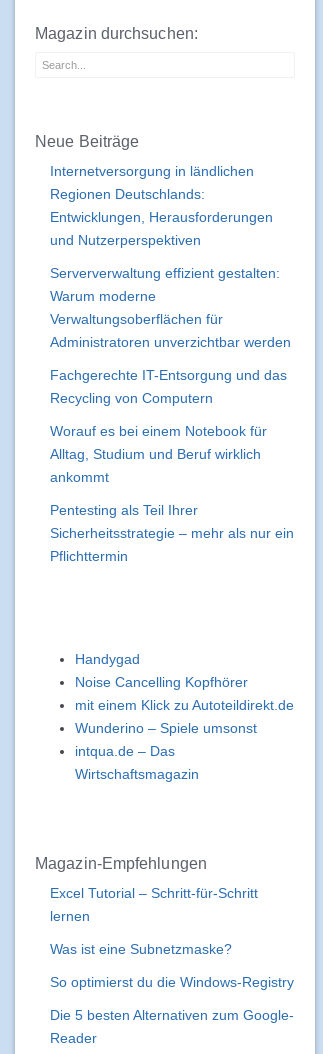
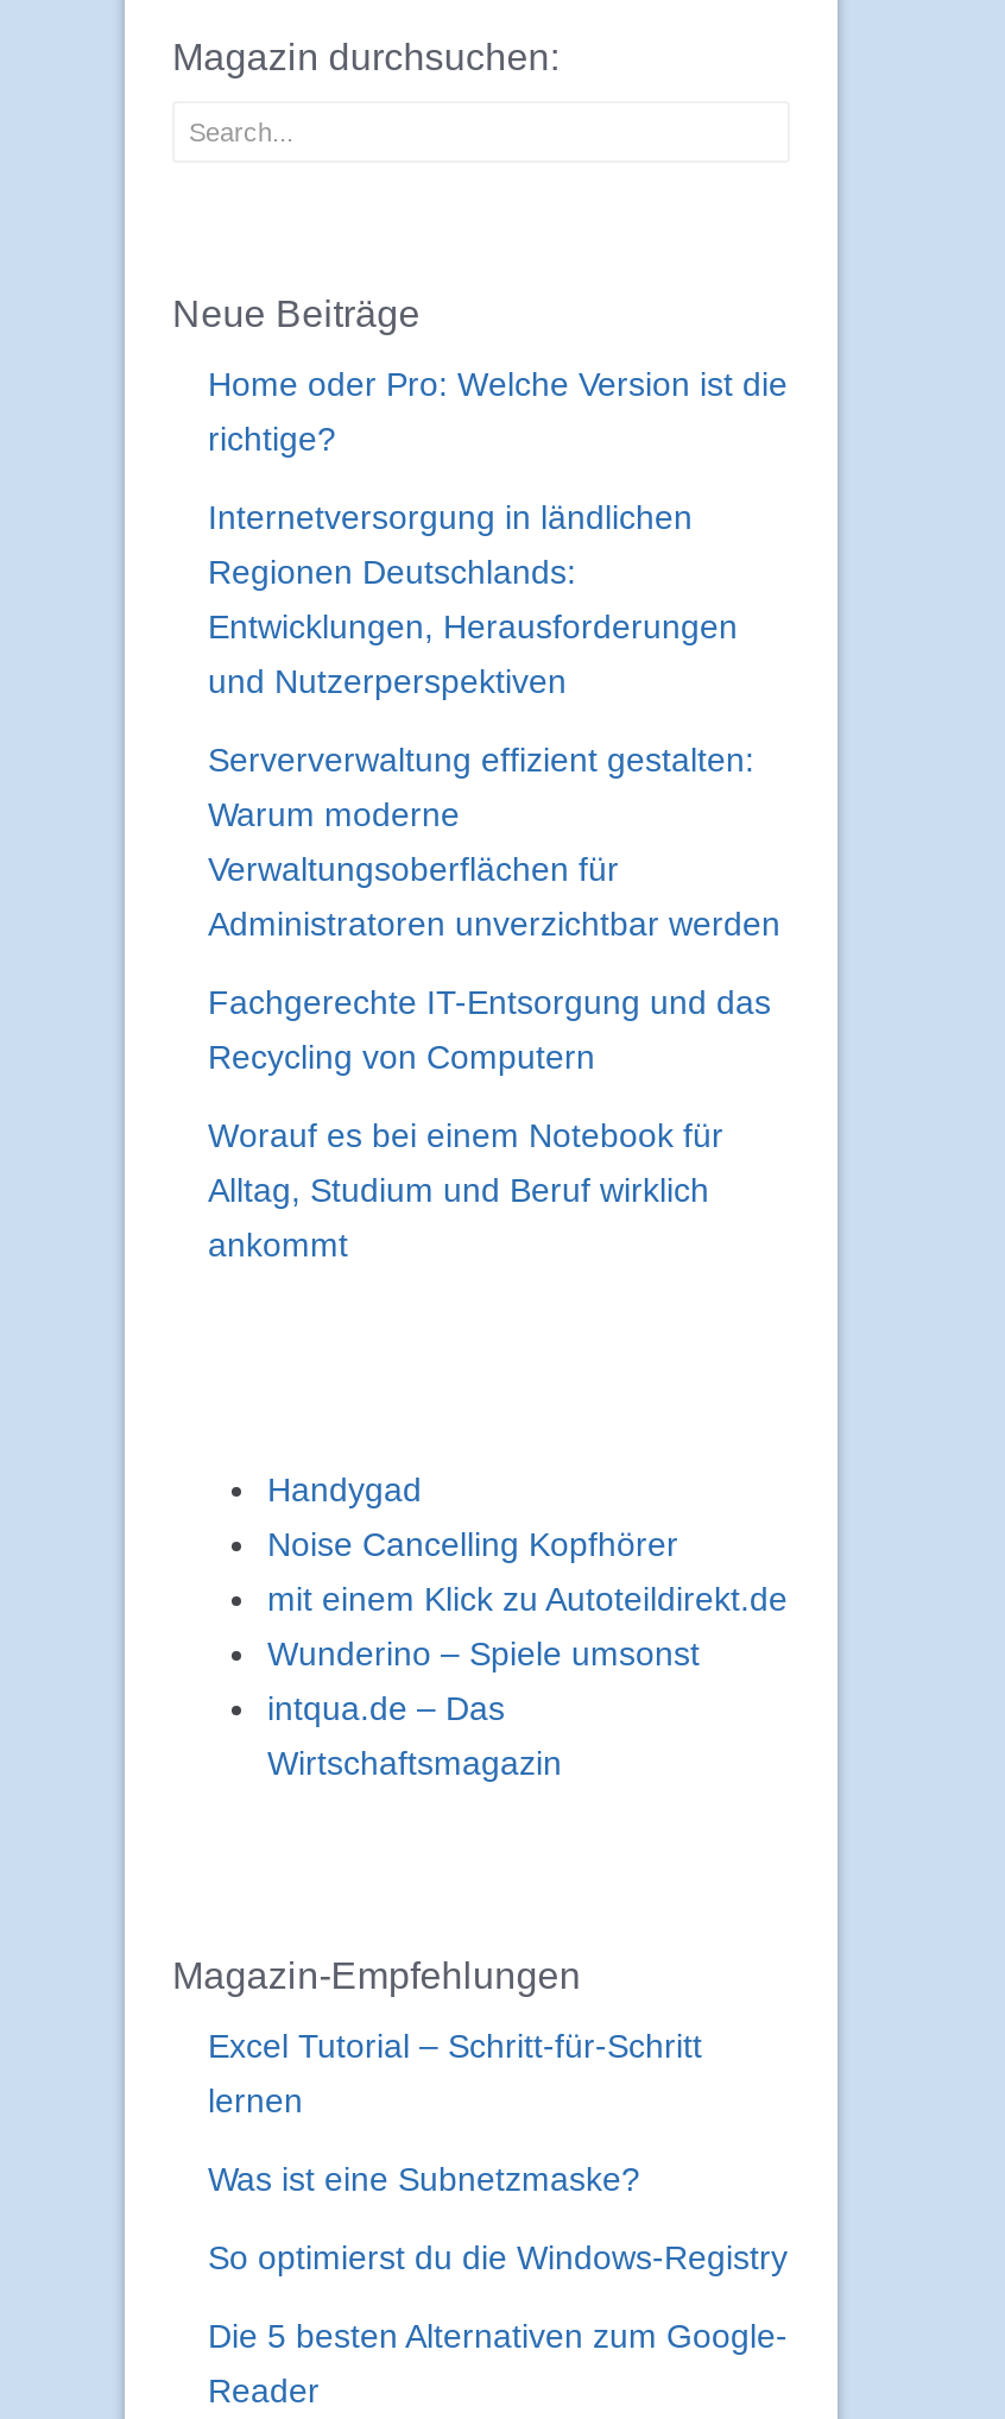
+ Home oder Pro: Welche Version ist die
+ richtige?

moved down: Internetversorgung in ländlichen | Regionen Deutschlands: | Entwicklungen, Herausforderungen | ... | Alltag, Studium und Beruf wirklich | ankommt

- Pentesting als Teil Ihrer
- Sicherheitsstrategie – mehr als nur ein
- Pflichttermin
